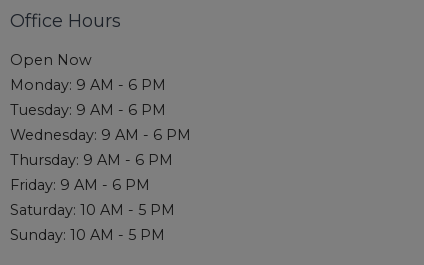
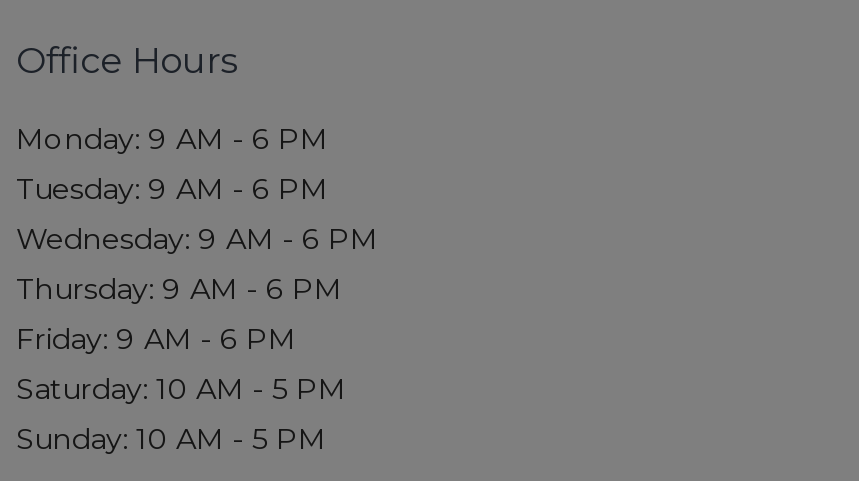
- Open Now
